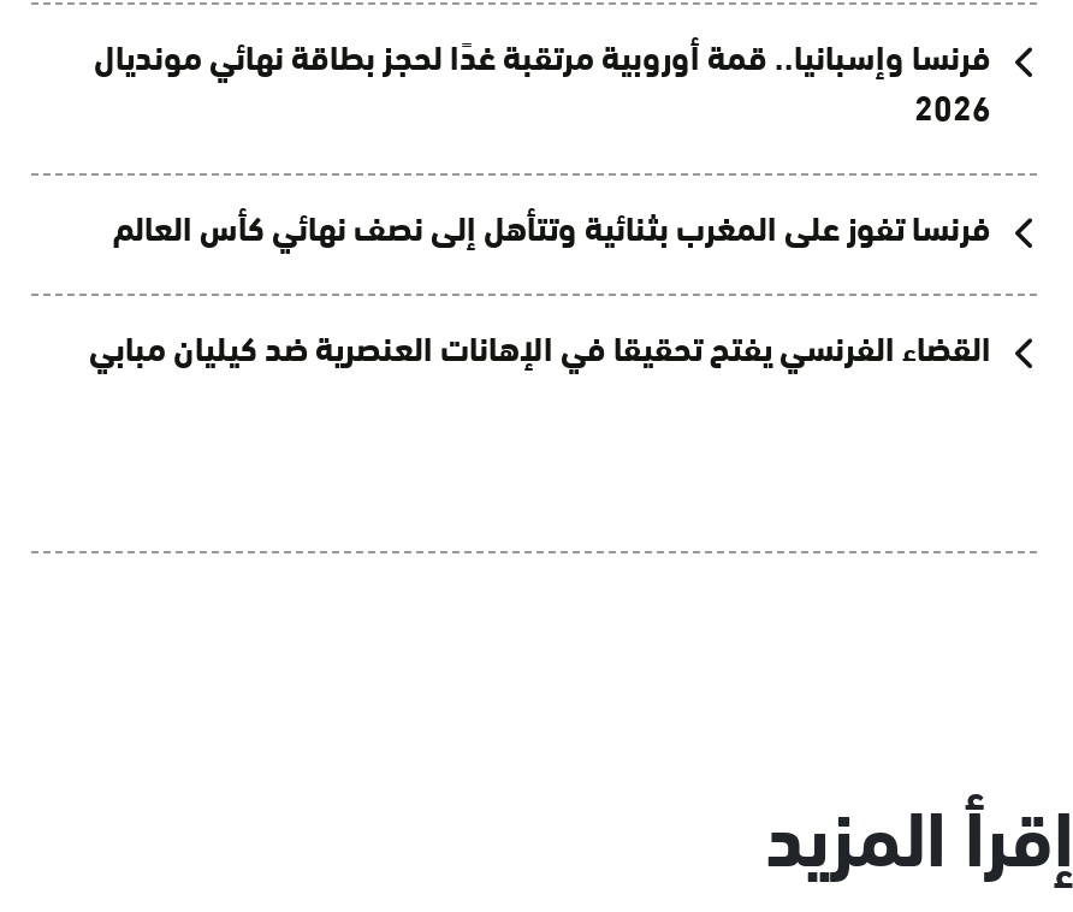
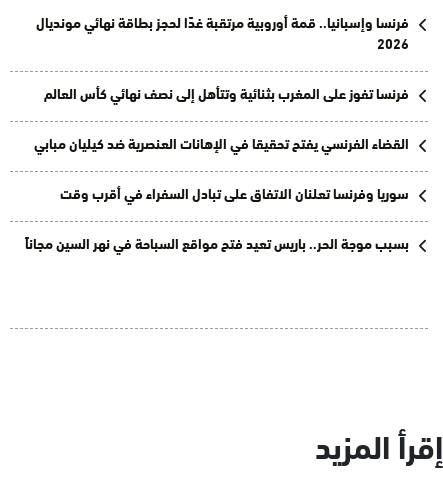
+ سوريا وفرنسا تعلنان الاتفاق على تبادل السفراء في أقرب وقت
+ بسبب موجة الحر.. باريس تعيد فتح مواقع السباحة في نهر السين مجاناً
